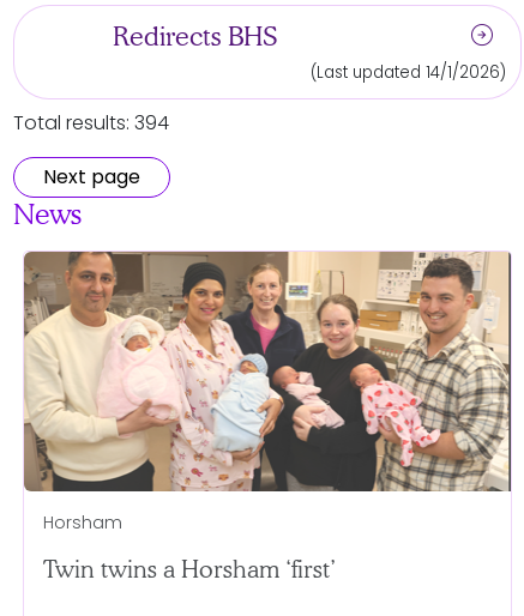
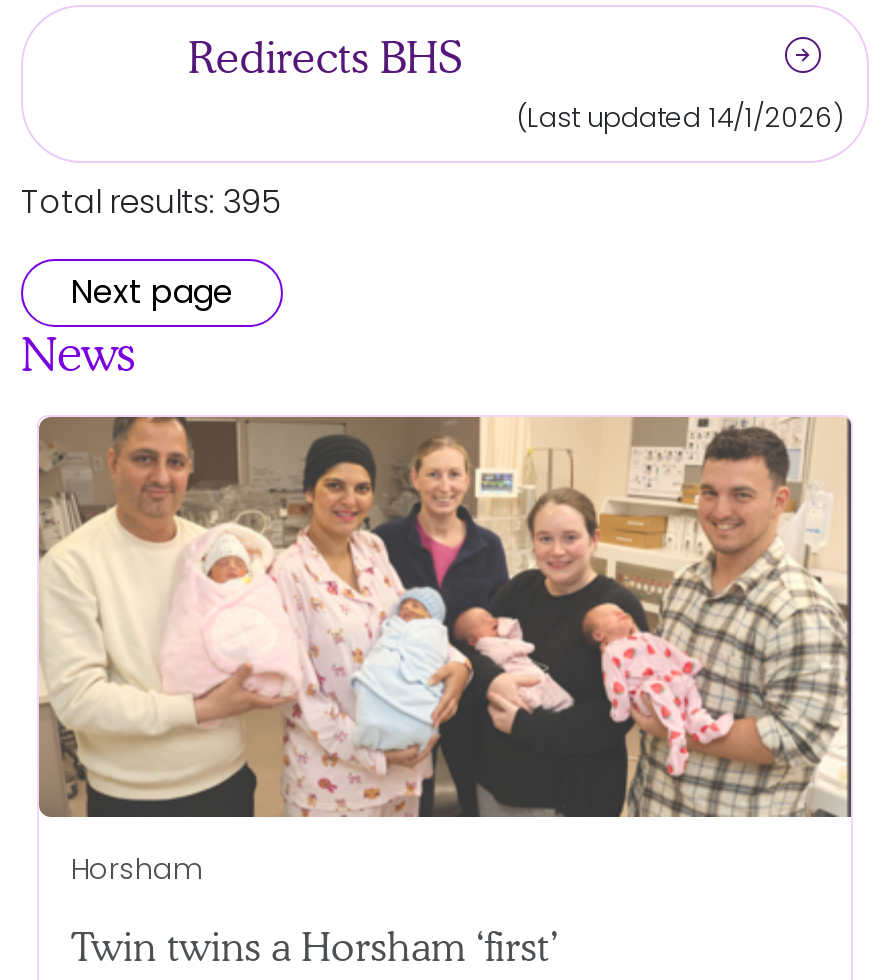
- Total results: 394
+ Total results: 395
